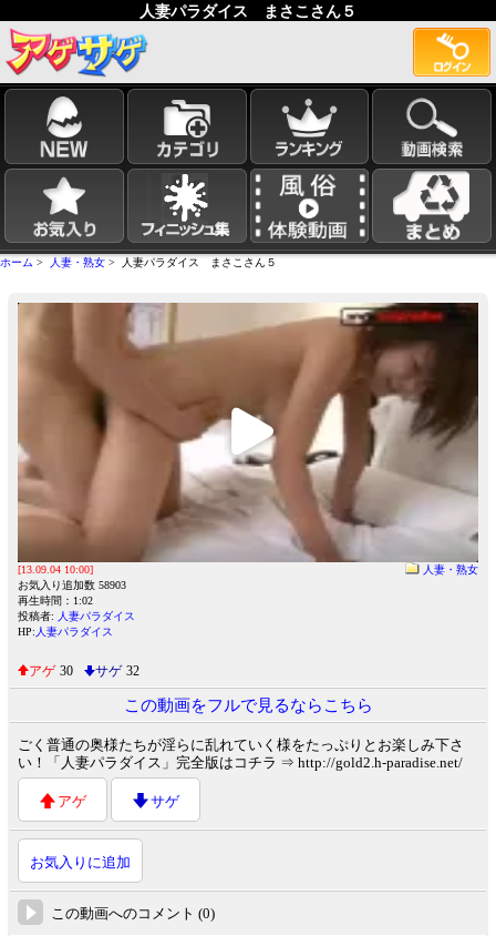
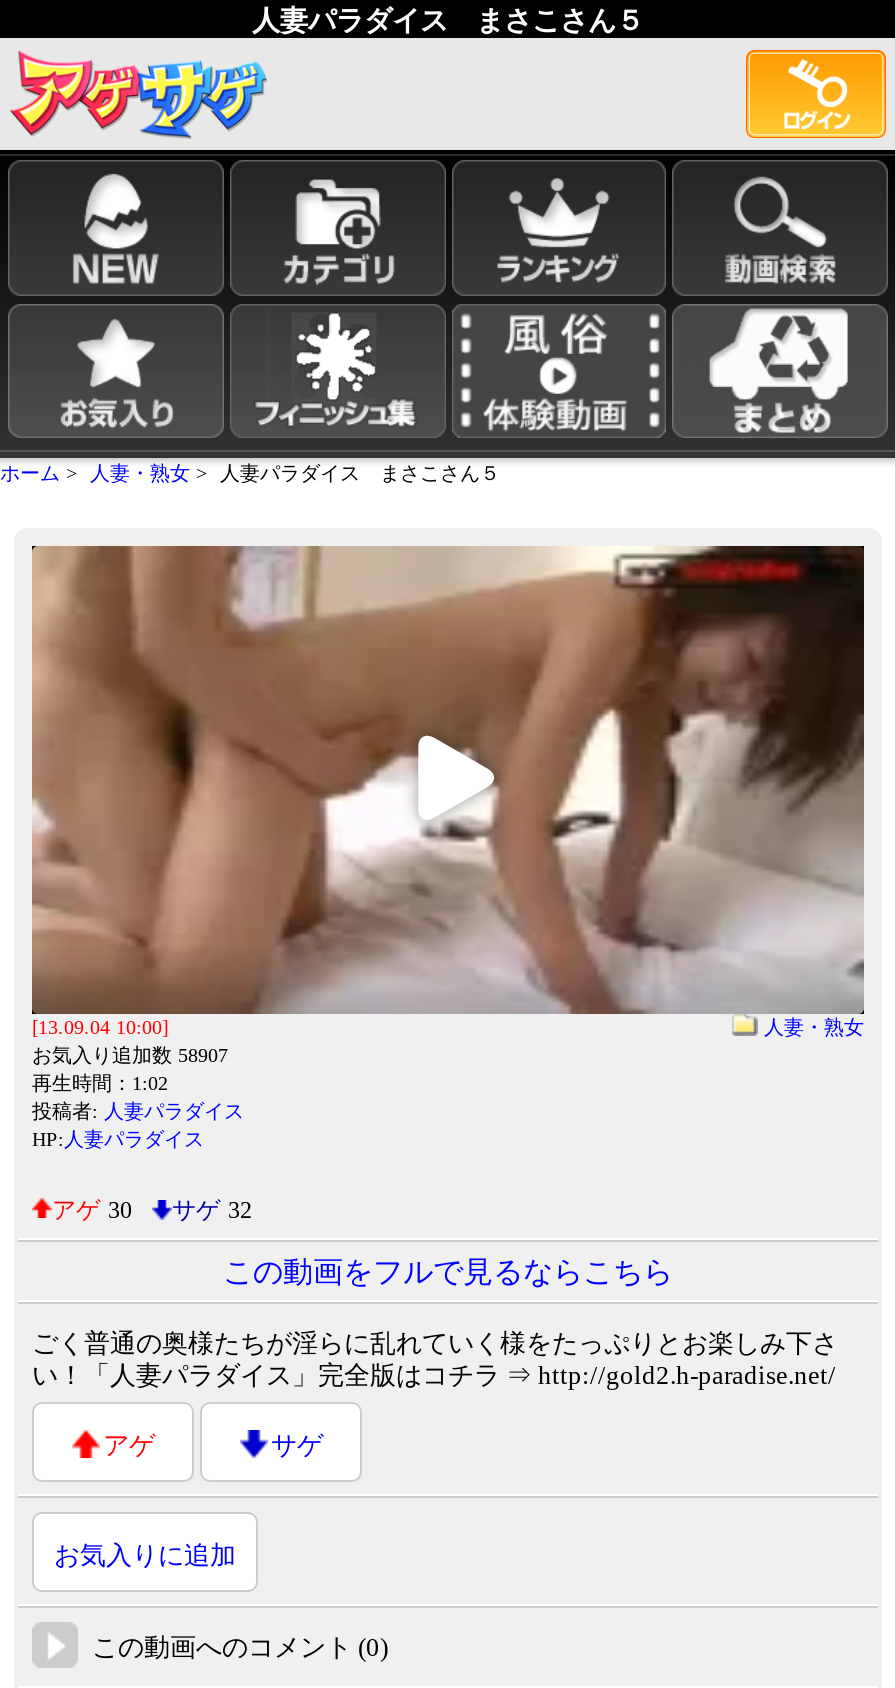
- お気入り追加数 58903
+ お気入り追加数 58907
